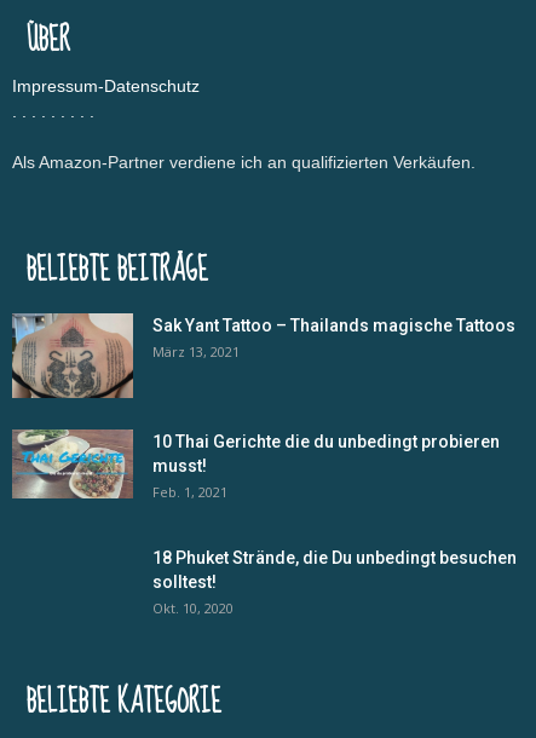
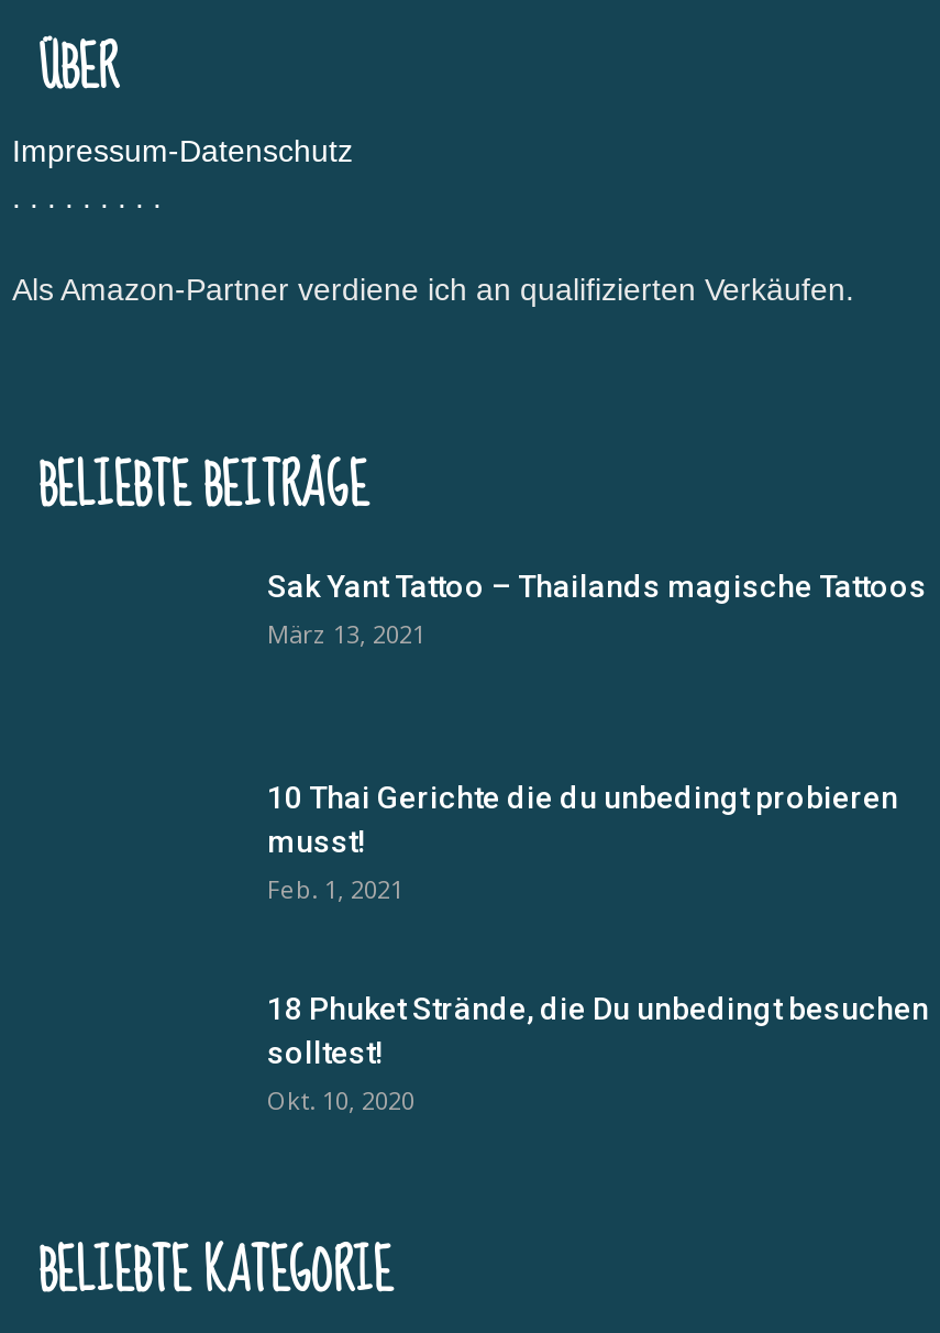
- [image]

- [image]
